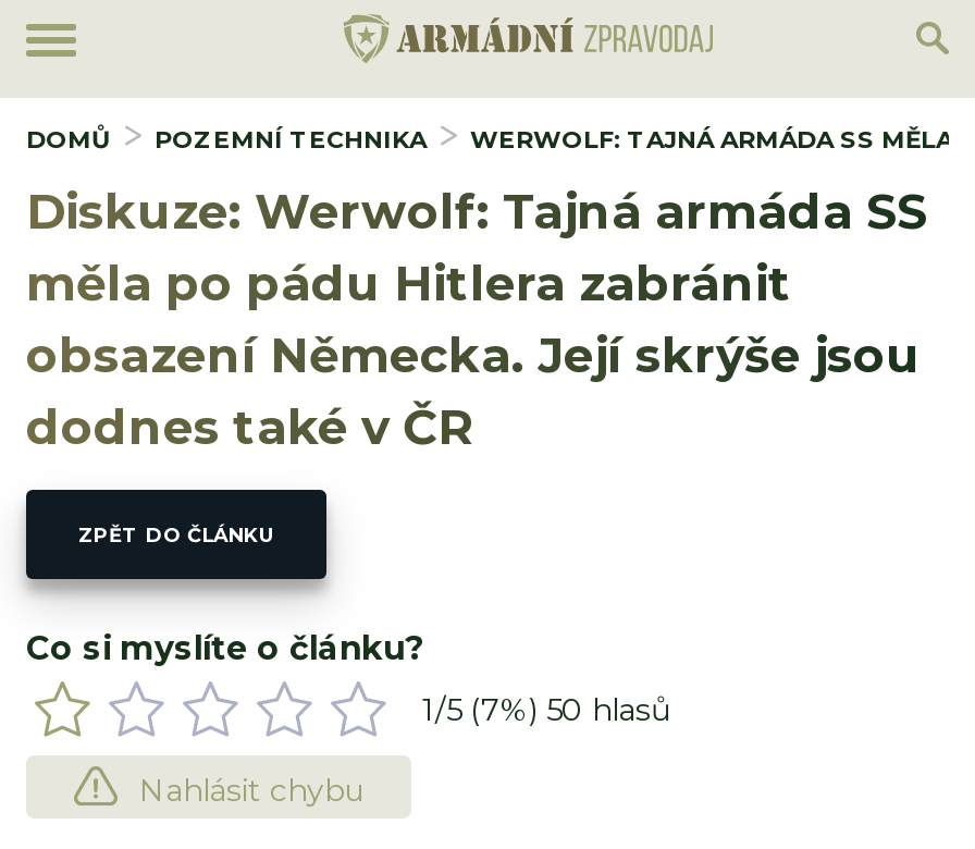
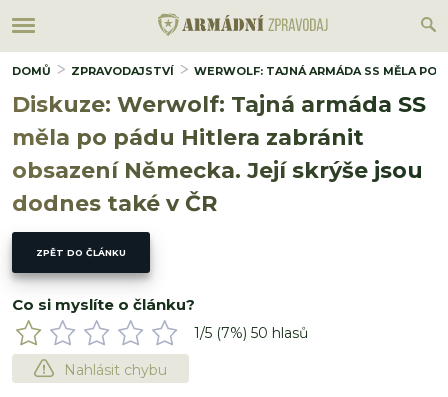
- POZEMNÍ TECHNIKA
+ ZPRAVODAJSTVÍ
